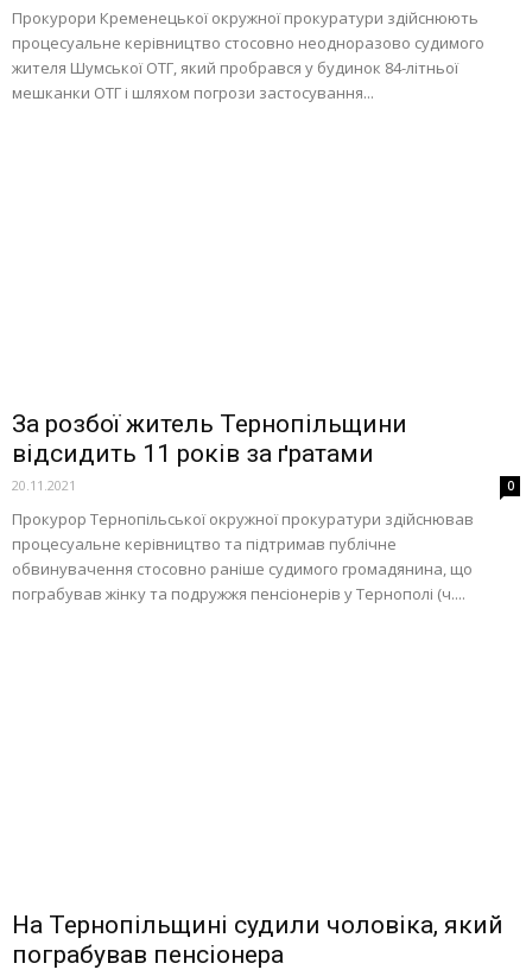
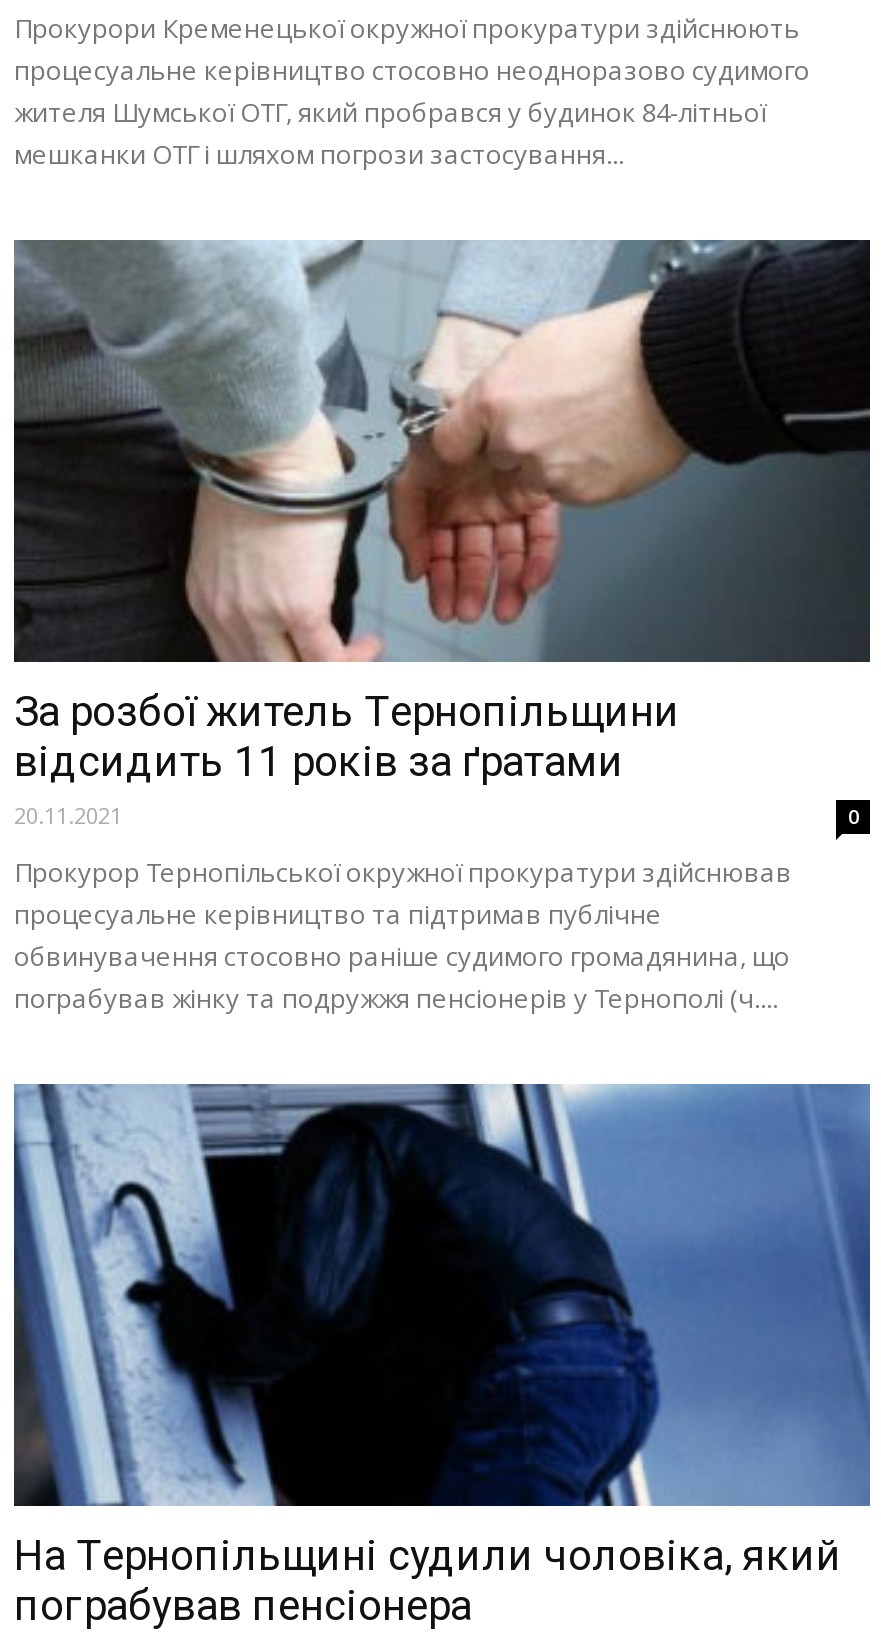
+ [image]

+ [image]
